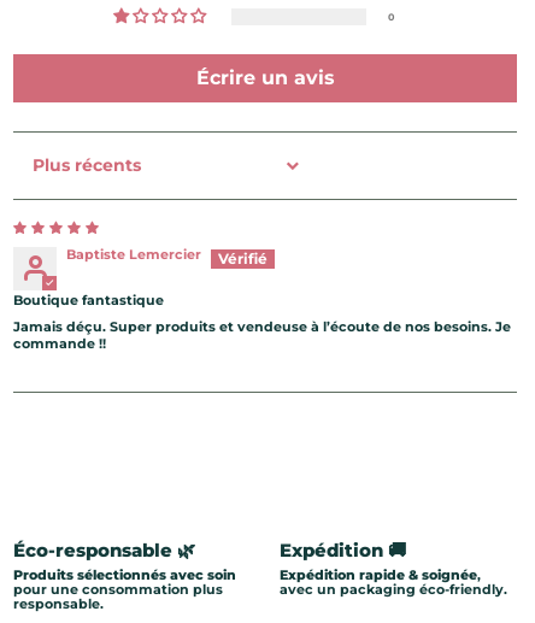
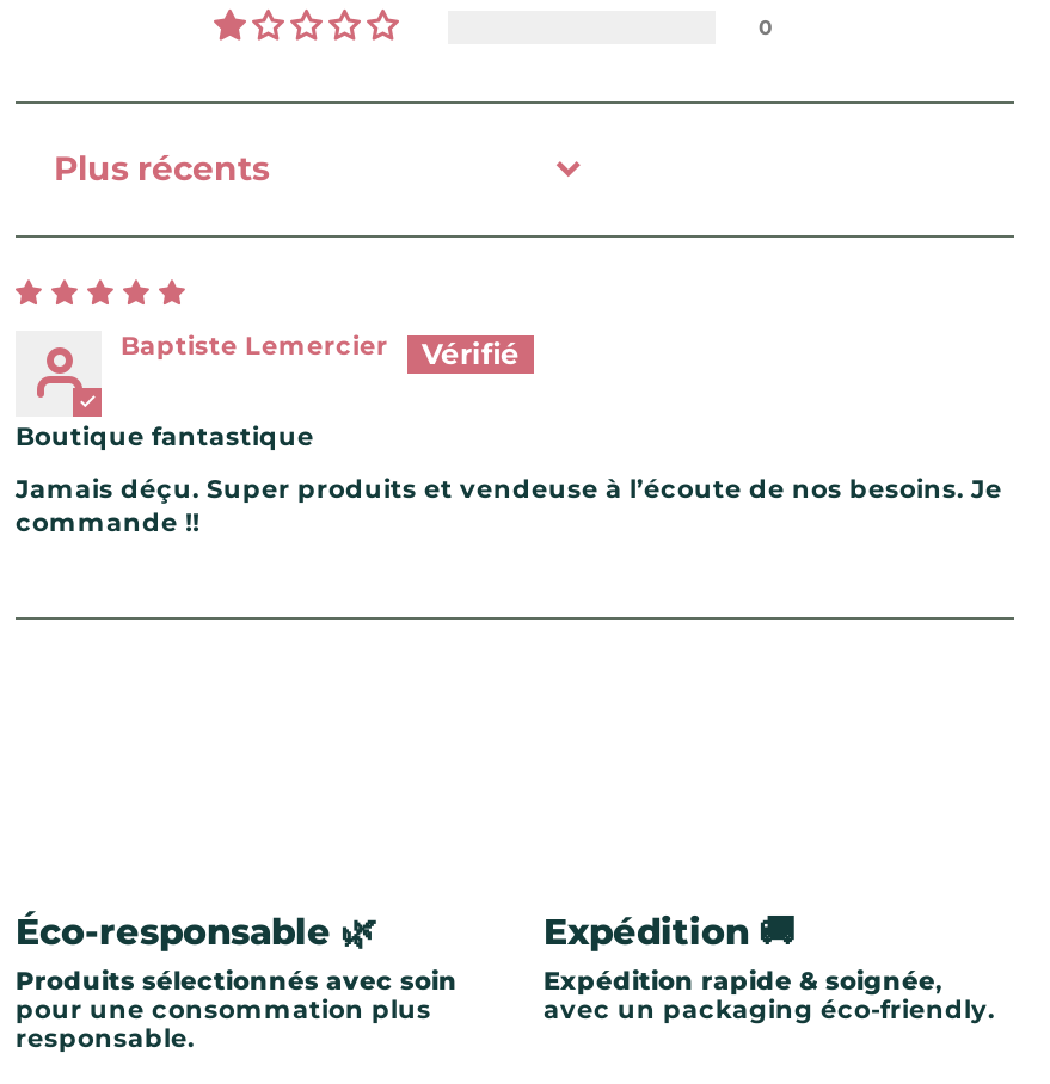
- Écrire un avis
